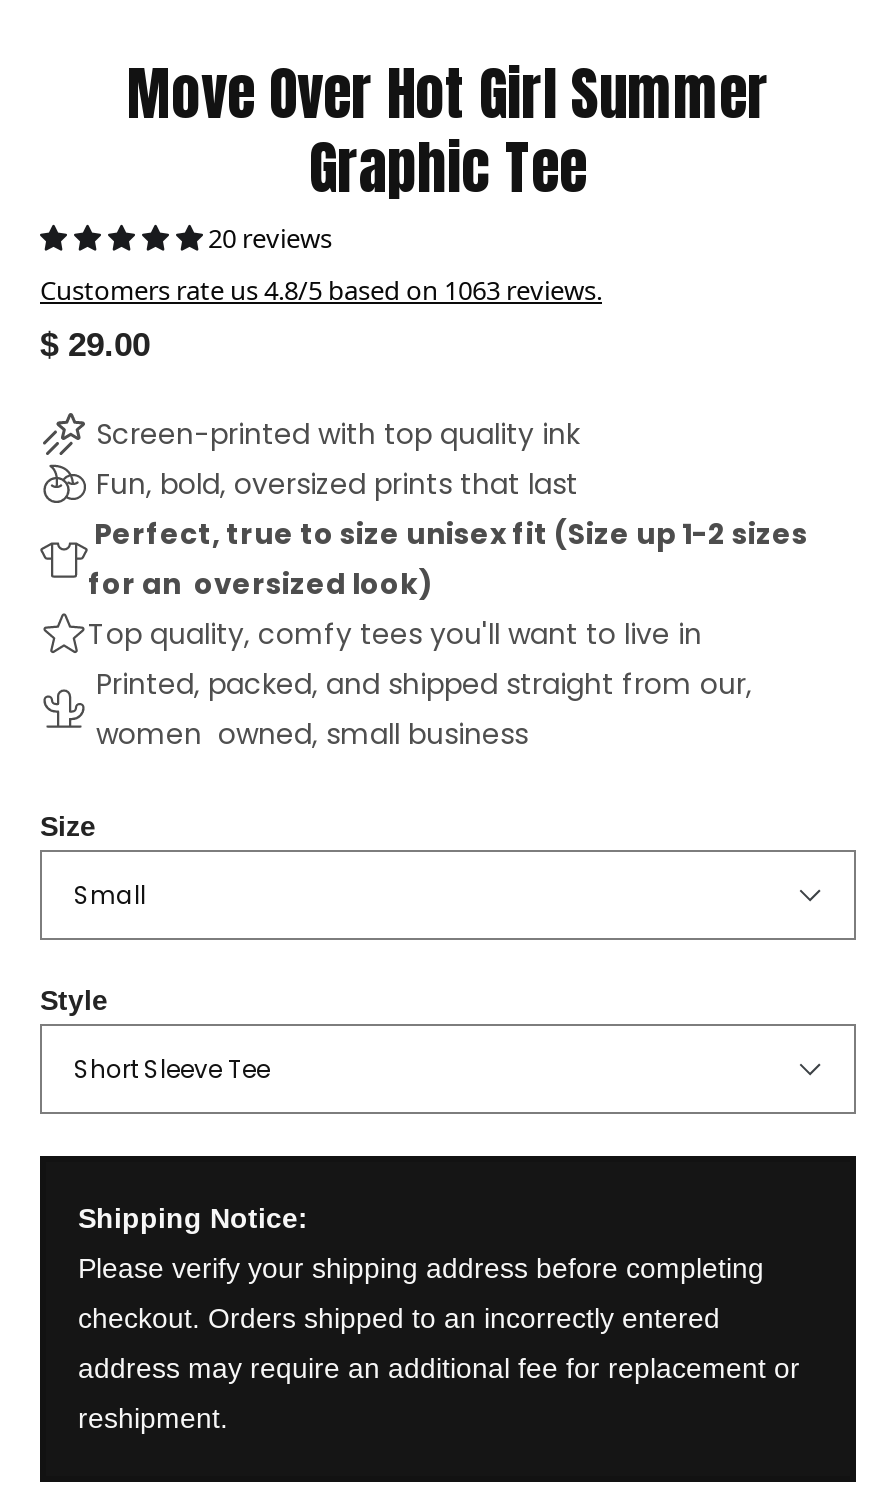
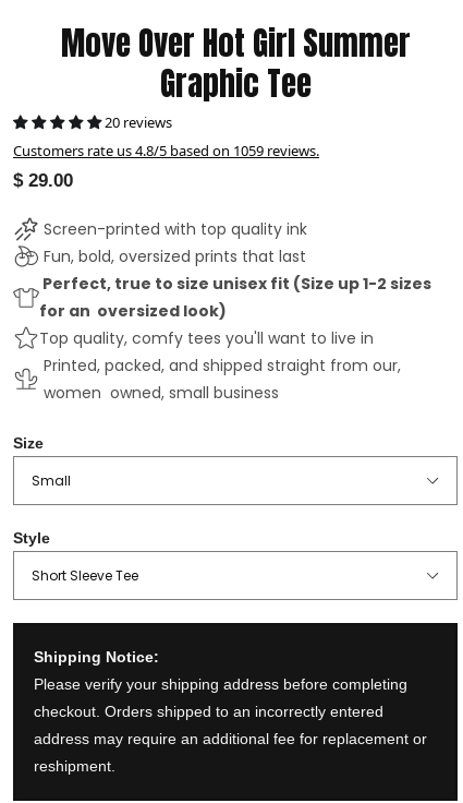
- Customers rate us 4.8/5 based on 1063 reviews.
+ Customers rate us 4.8/5 based on 1059 reviews.
